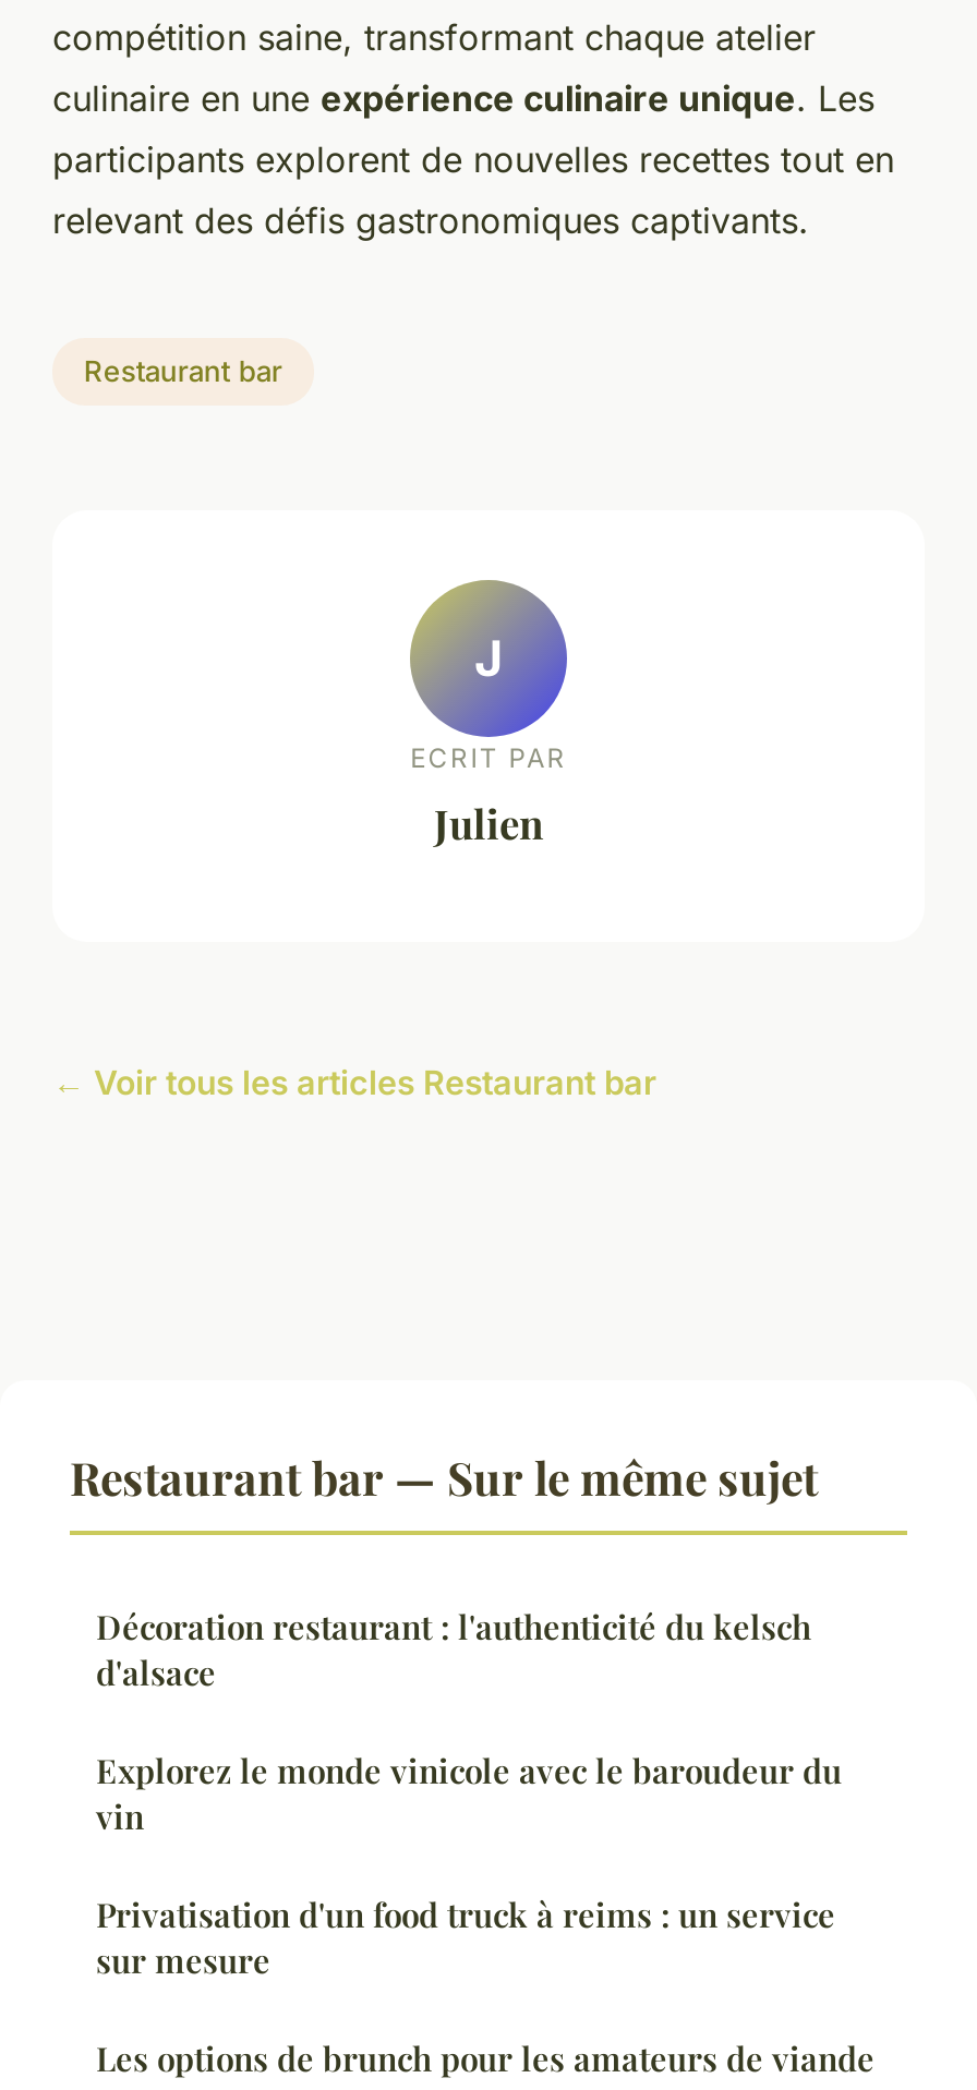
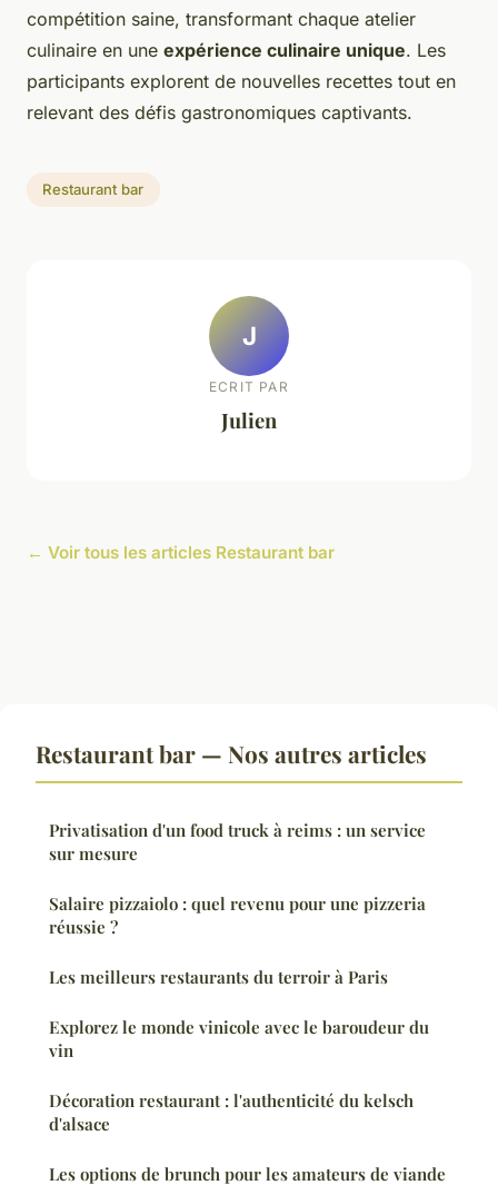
- Restaurant bar — Sur le même sujet
+ Restaurant bar — Nos autres articles

moved down: Explorez le monde vinicole avec le baroudeur du | vin | Décoration restaurant : l'authenticité du kelsch | d'alsace

moved up: Privatisation d'un food truck à reims : un service | sur mesure

+ Salaire pizzaiolo : quel revenu pour une pizzeria
+ réussie ?
+ Les meilleurs restaurants du terroir à Paris
